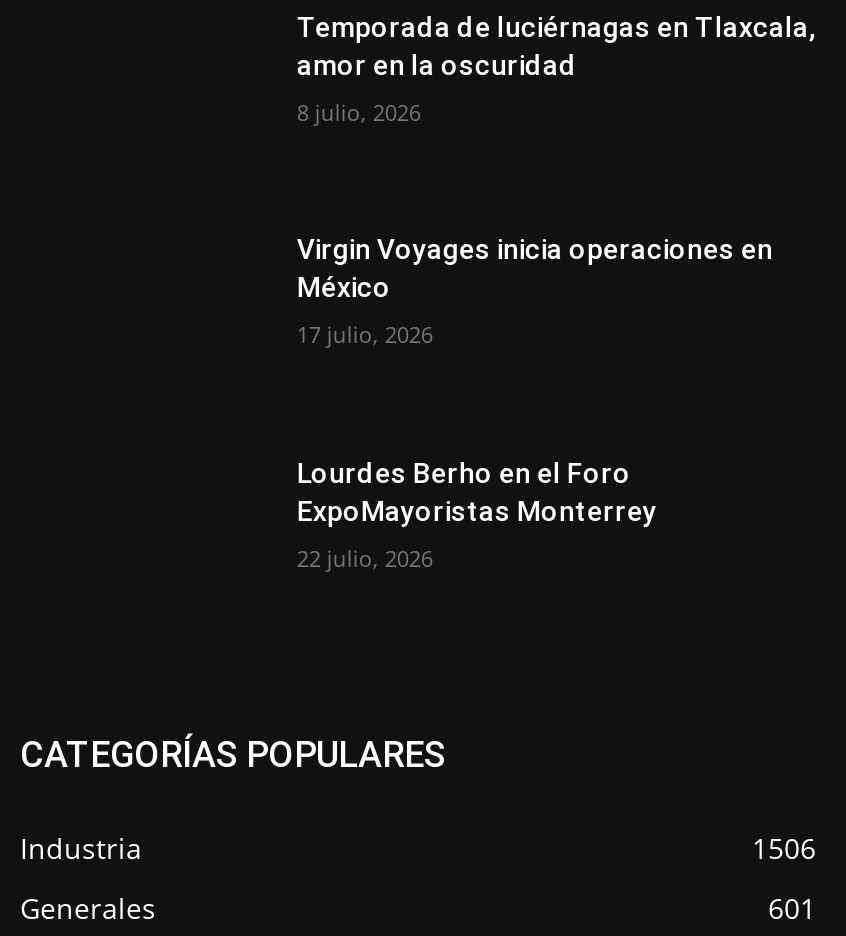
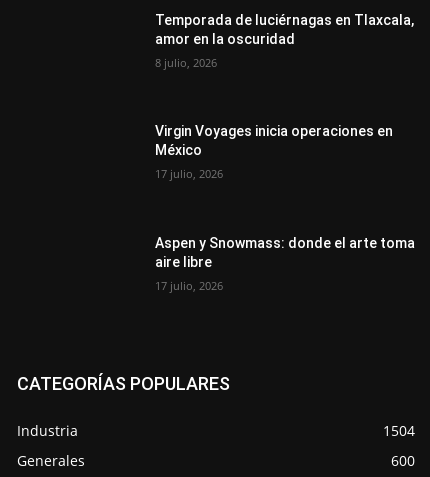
- Lourdes Berho en el Foro
- ExpoMayoristas Monterrey
+ Aspen y Snowmass: donde el arte toma
+ aire libre

- 22 julio, 2026
+ 17 julio, 2026

- 1506
+ 1504

- 601
+ 600
